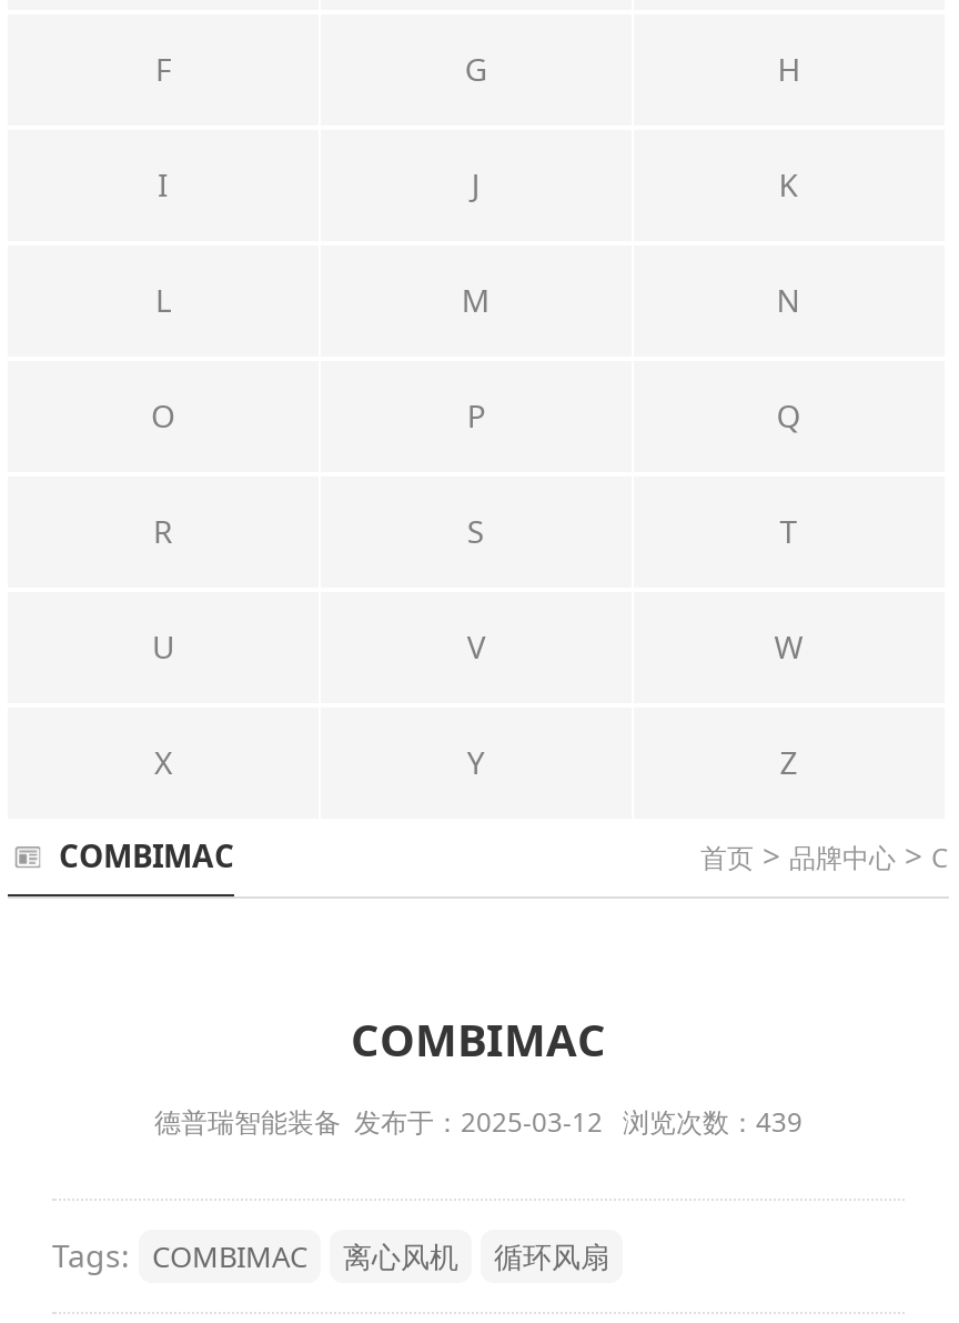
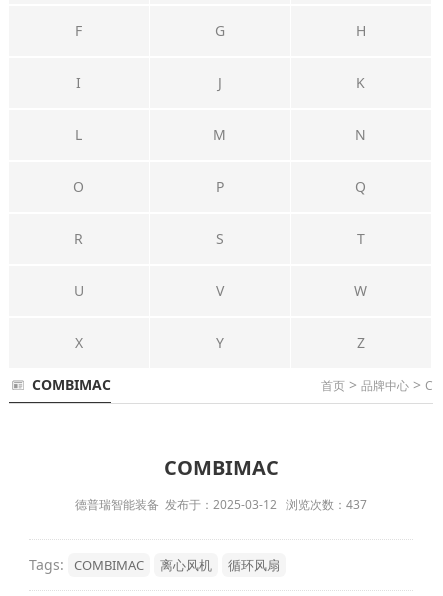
- 德普瑞智能装备 发布于：2025-03-12 浏览次数：439
+ 德普瑞智能装备 发布于：2025-03-12 浏览次数：437
